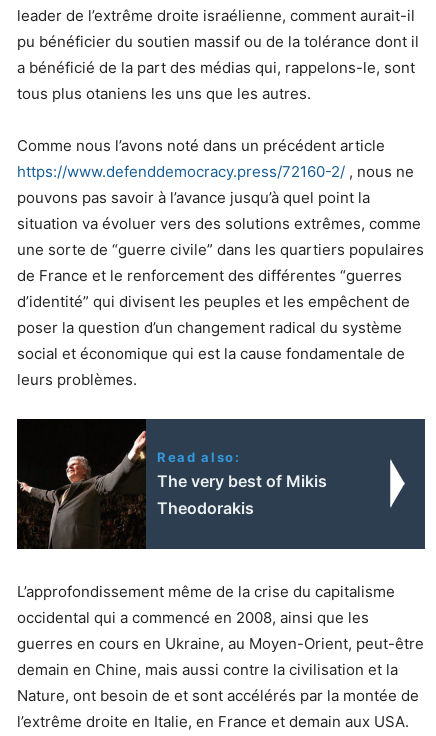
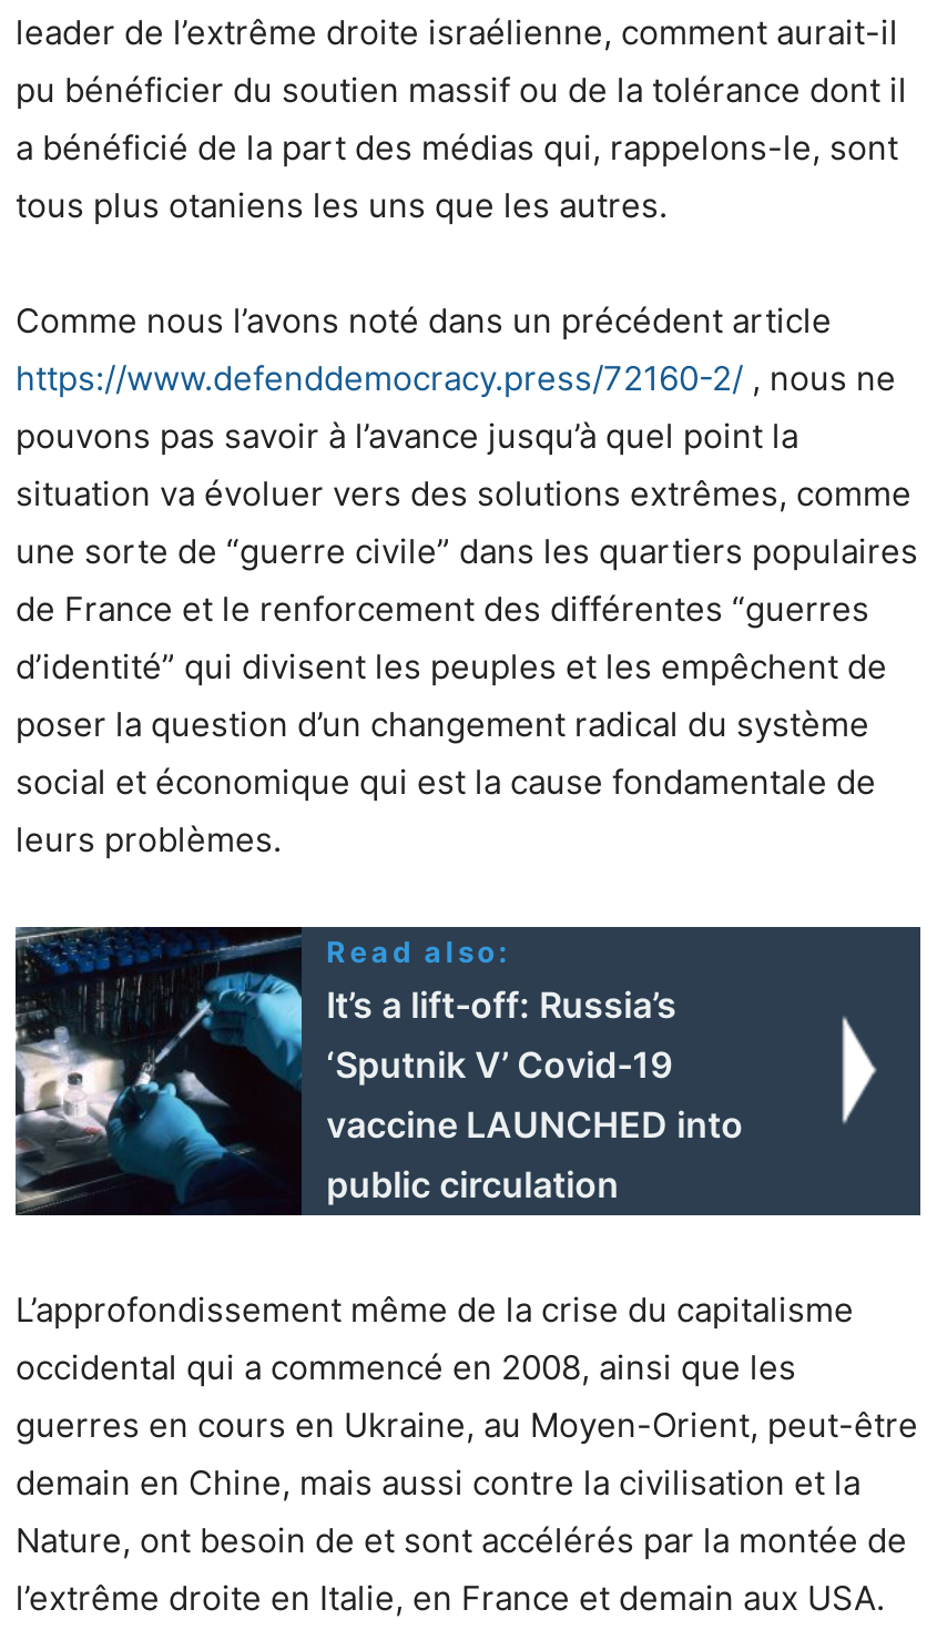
- [image]
- The very best of Mikis
- Theodorakis
+ [image]
+ It’s a lift-off: Russia’s
+ ‘Sputnik V’ Covid-19
+ vaccine LAUNCHED into
+ public circulation

moved up: Read also:
